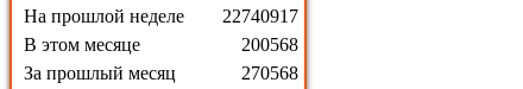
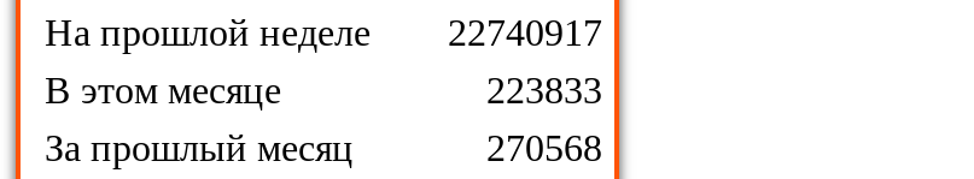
- 200568
+ 223833
